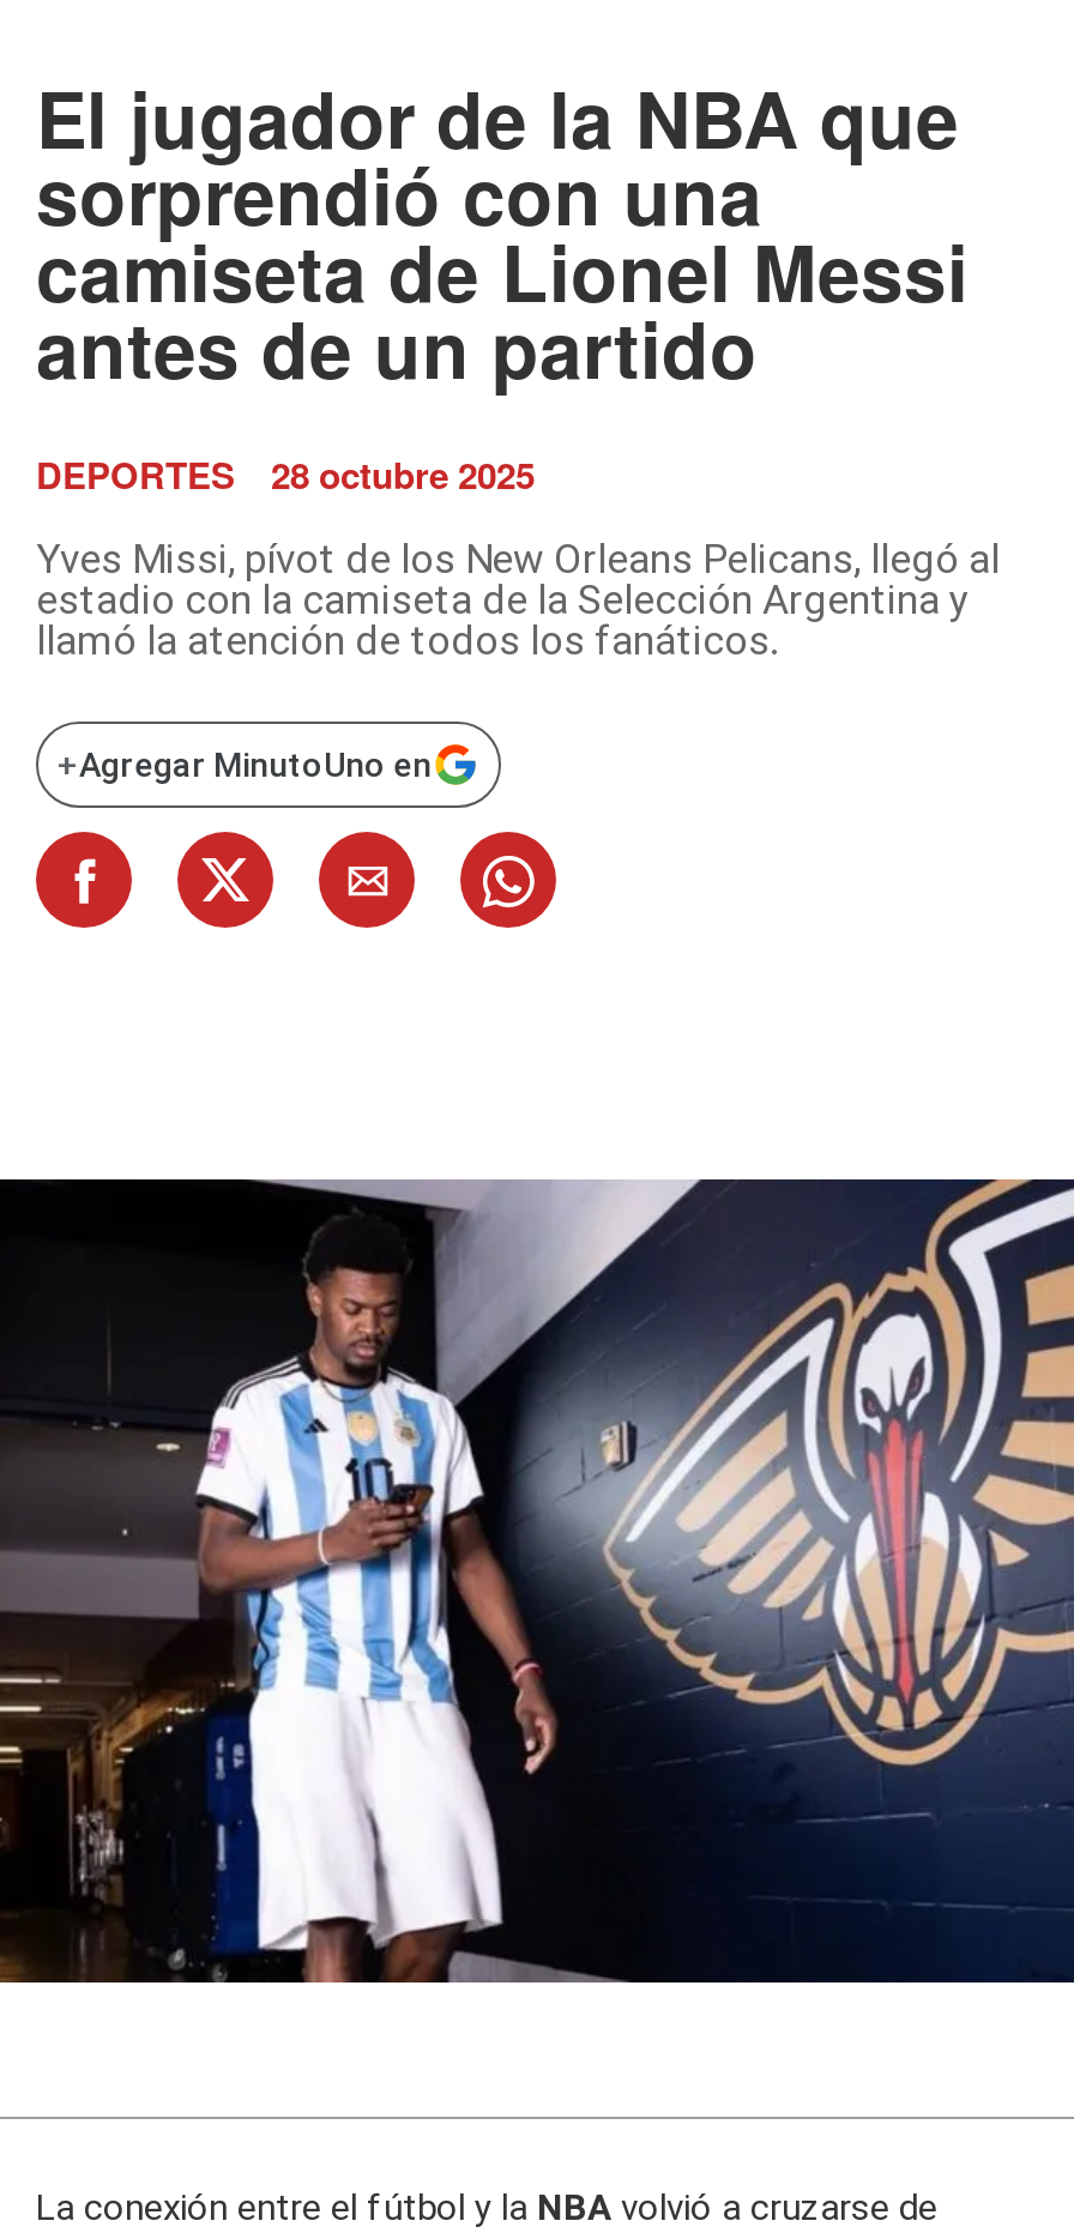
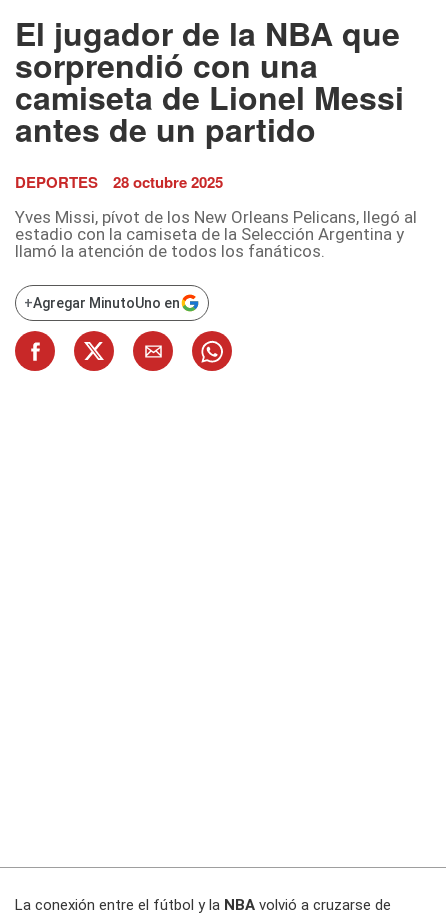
- [image]
